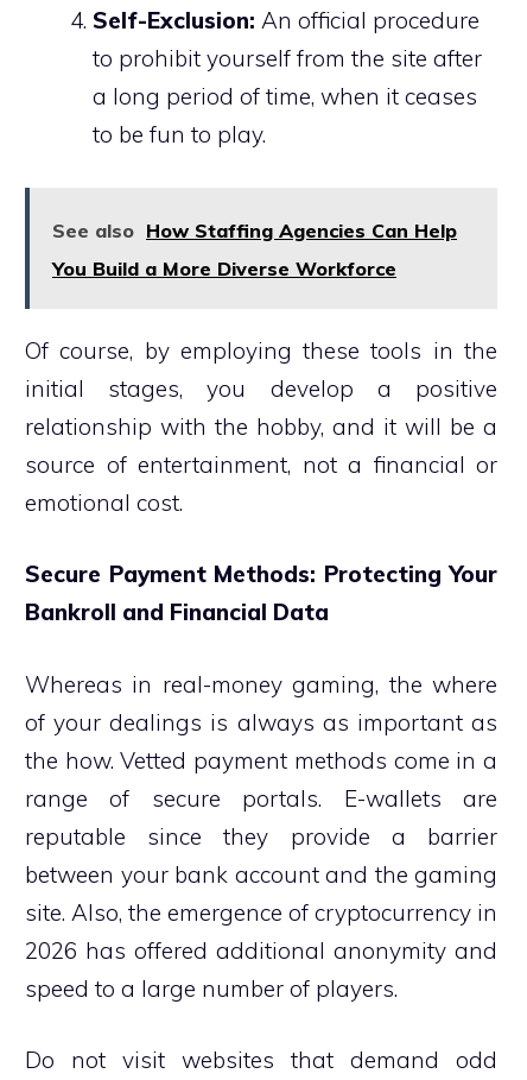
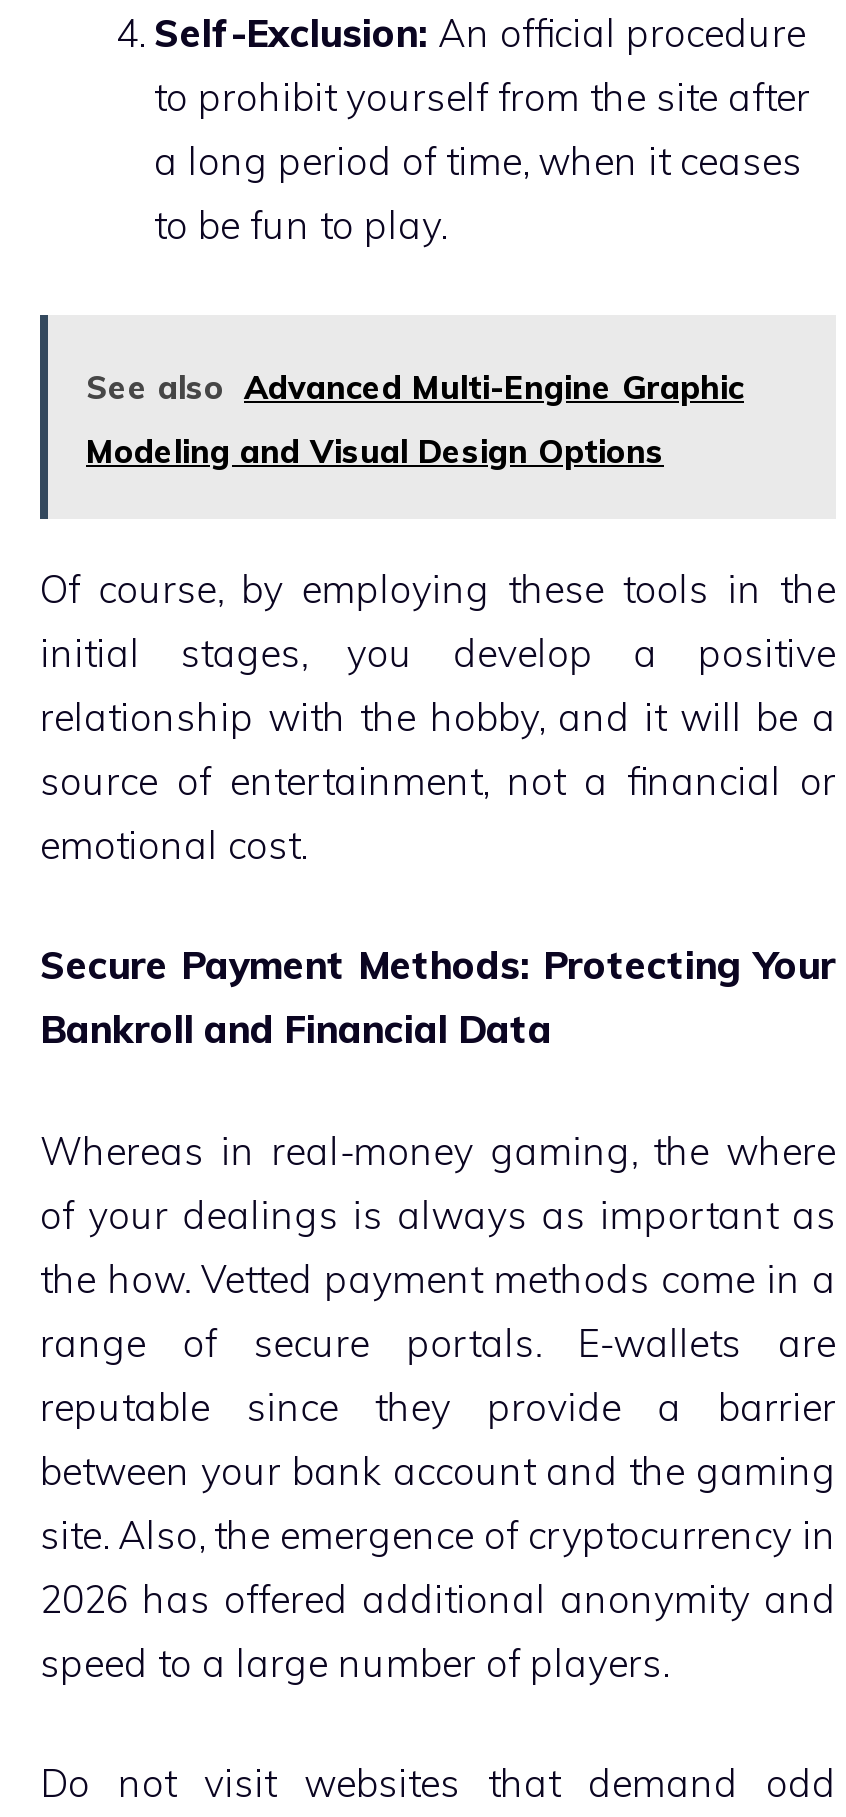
- See also How Staffing Agencies Can Help
+ See also Advanced Multi-Engine Graphic

- You Build a More Diverse Workforce
+ Modeling and Visual Design Options
